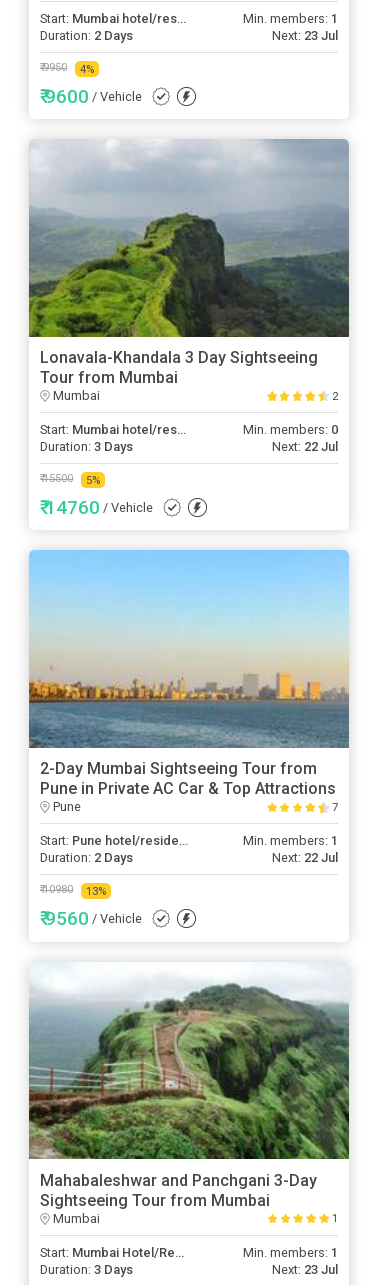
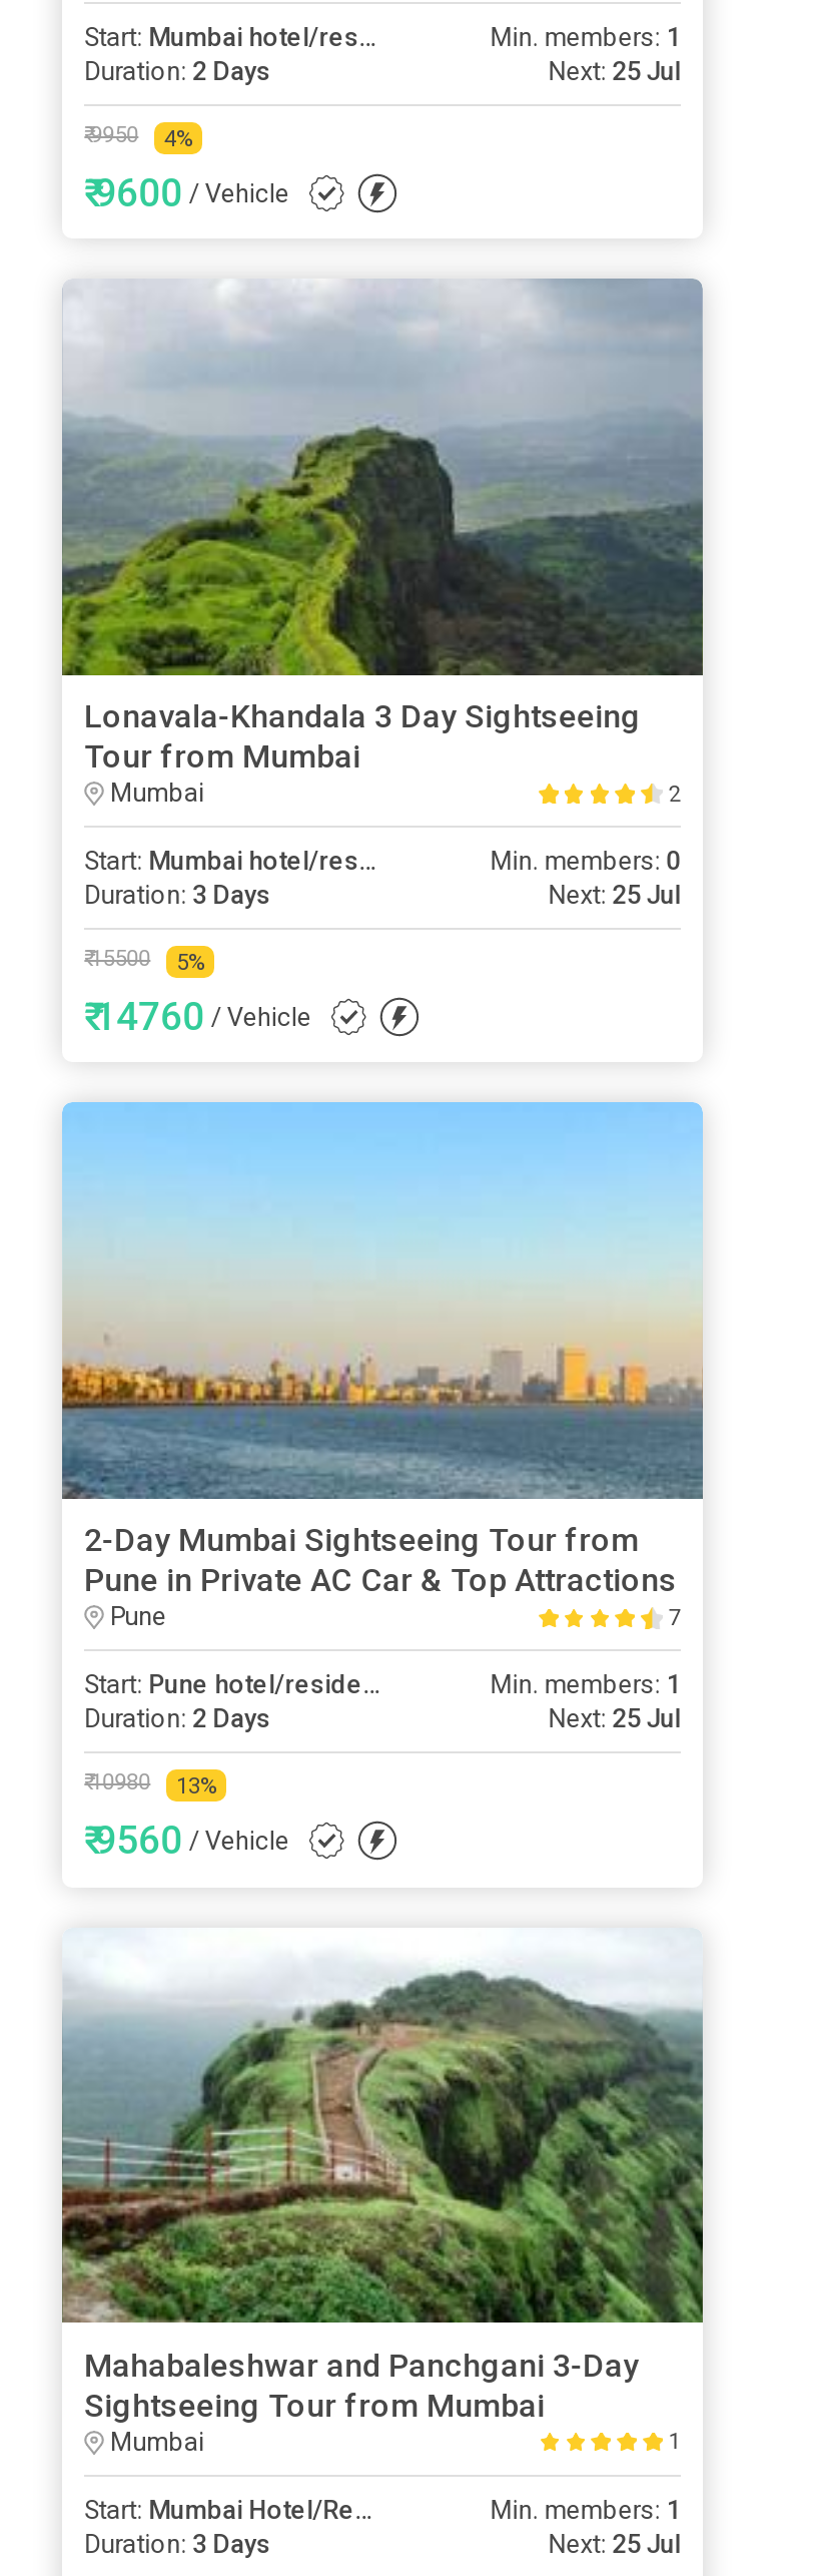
- Next: 23 Jul
+ Next: 25 Jul

- Next: 22 Jul
+ Next: 25 Jul

- Next: 22 Jul
+ Next: 25 Jul

- Next: 23 Jul
+ Next: 25 Jul
